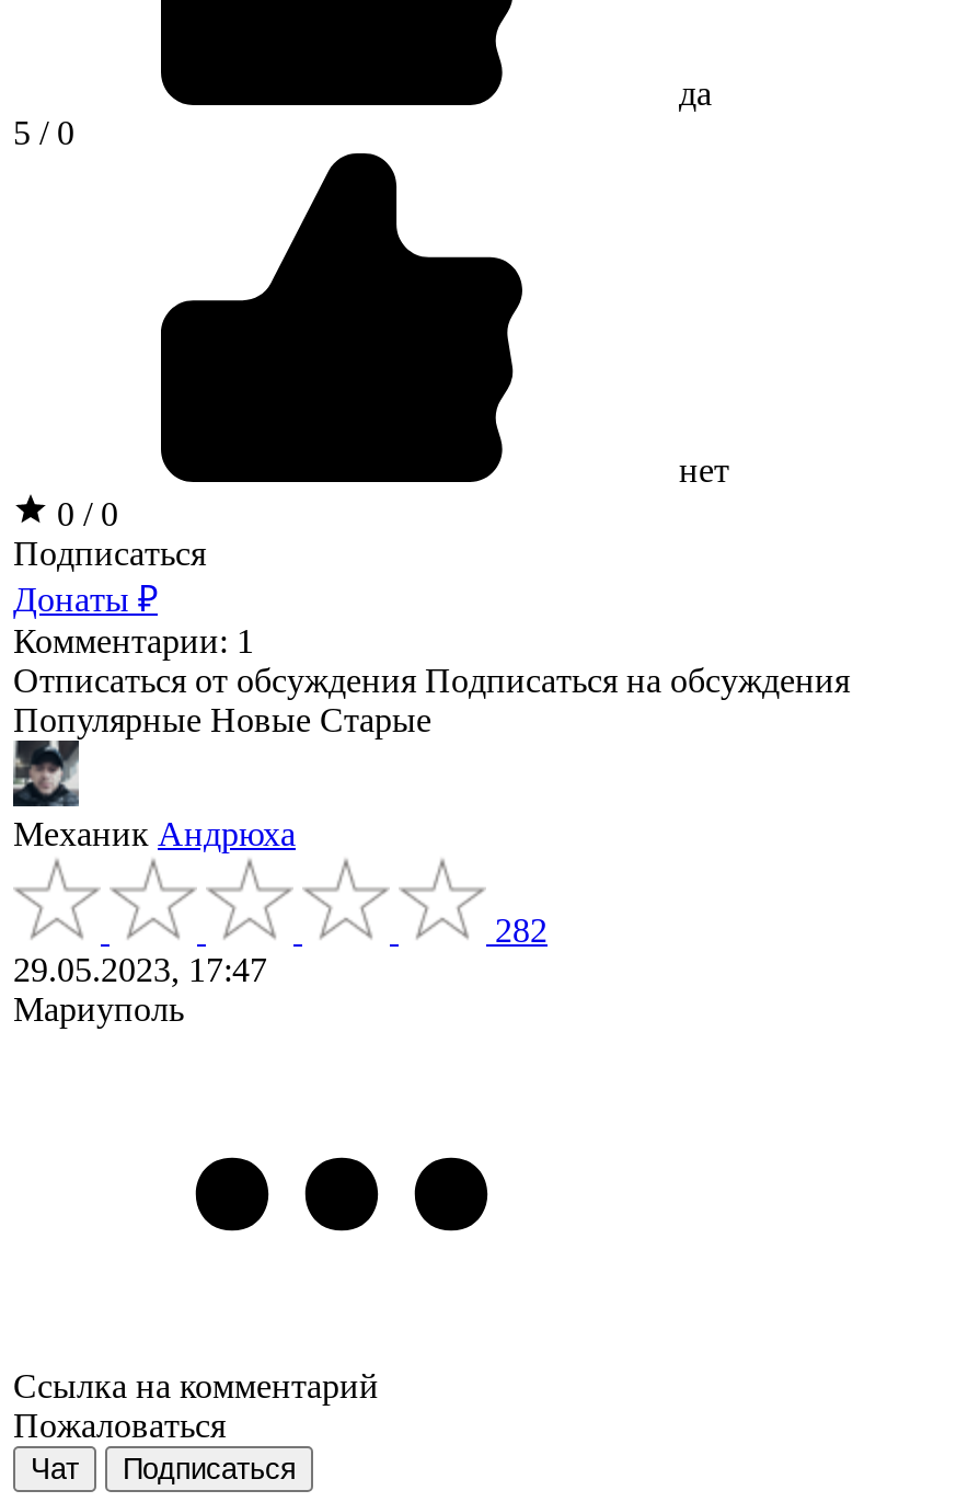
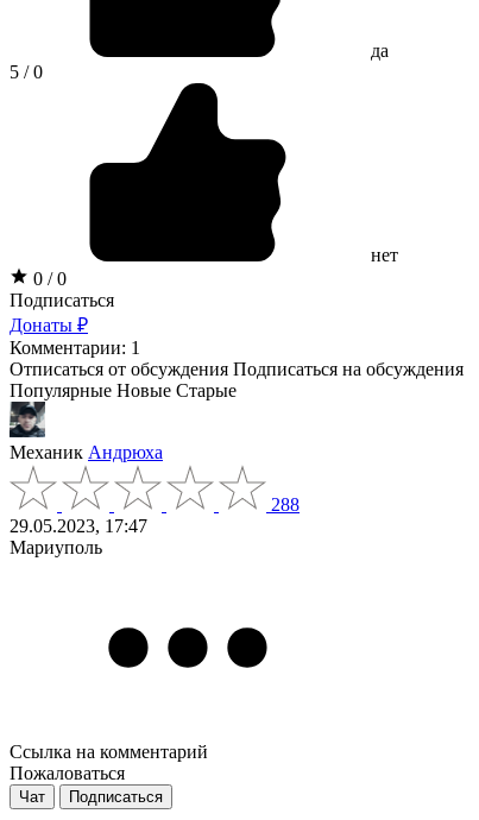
- 282
+ 288
